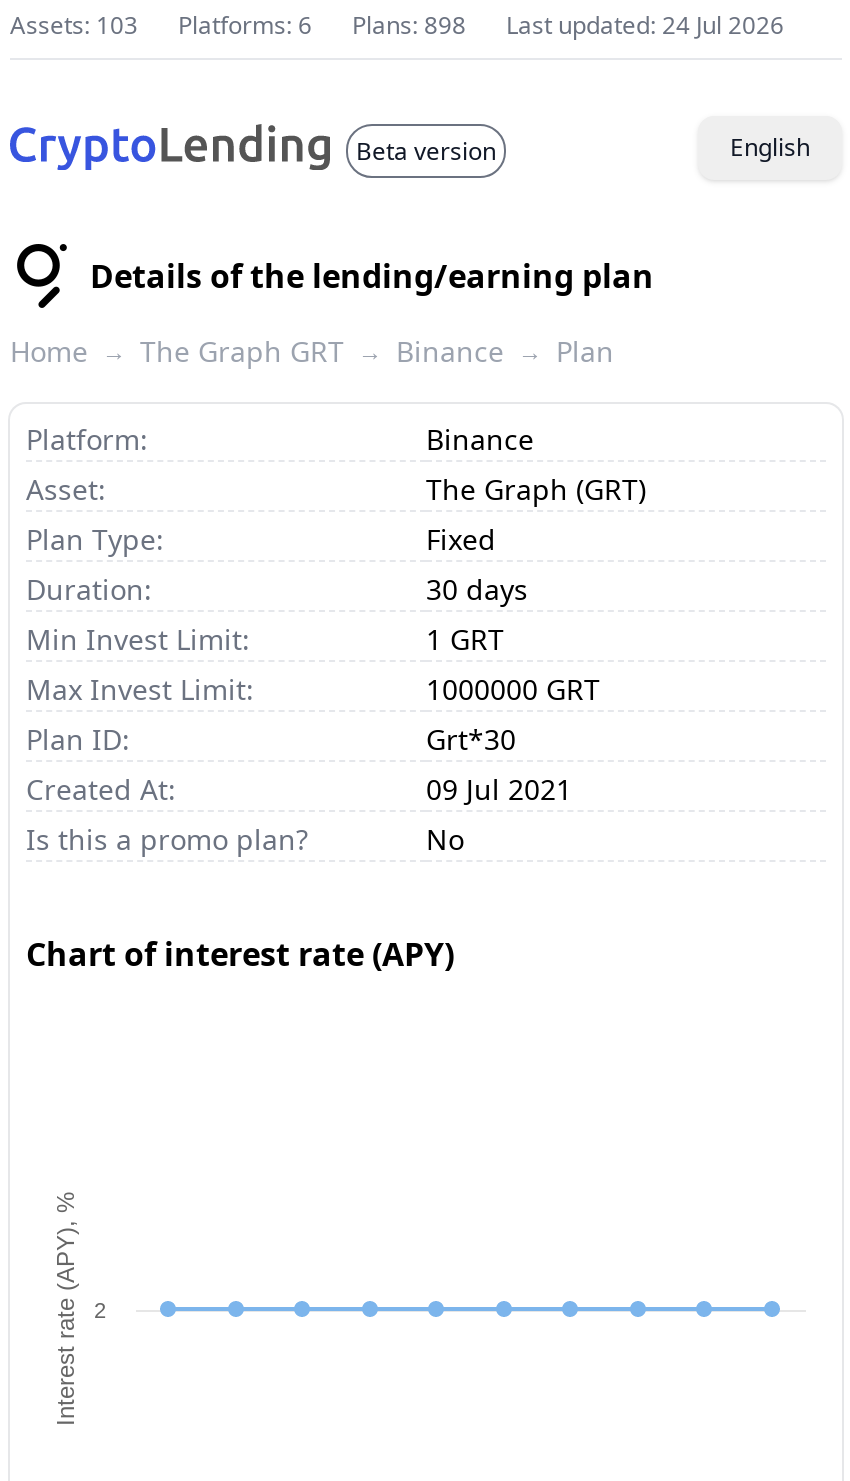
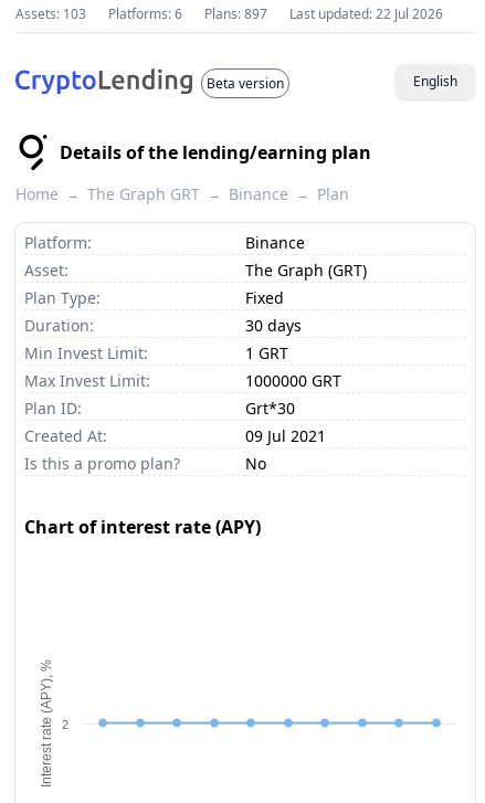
- Plans: 898
+ Plans: 897

- Last updated: 24 Jul 2026
+ Last updated: 22 Jul 2026
